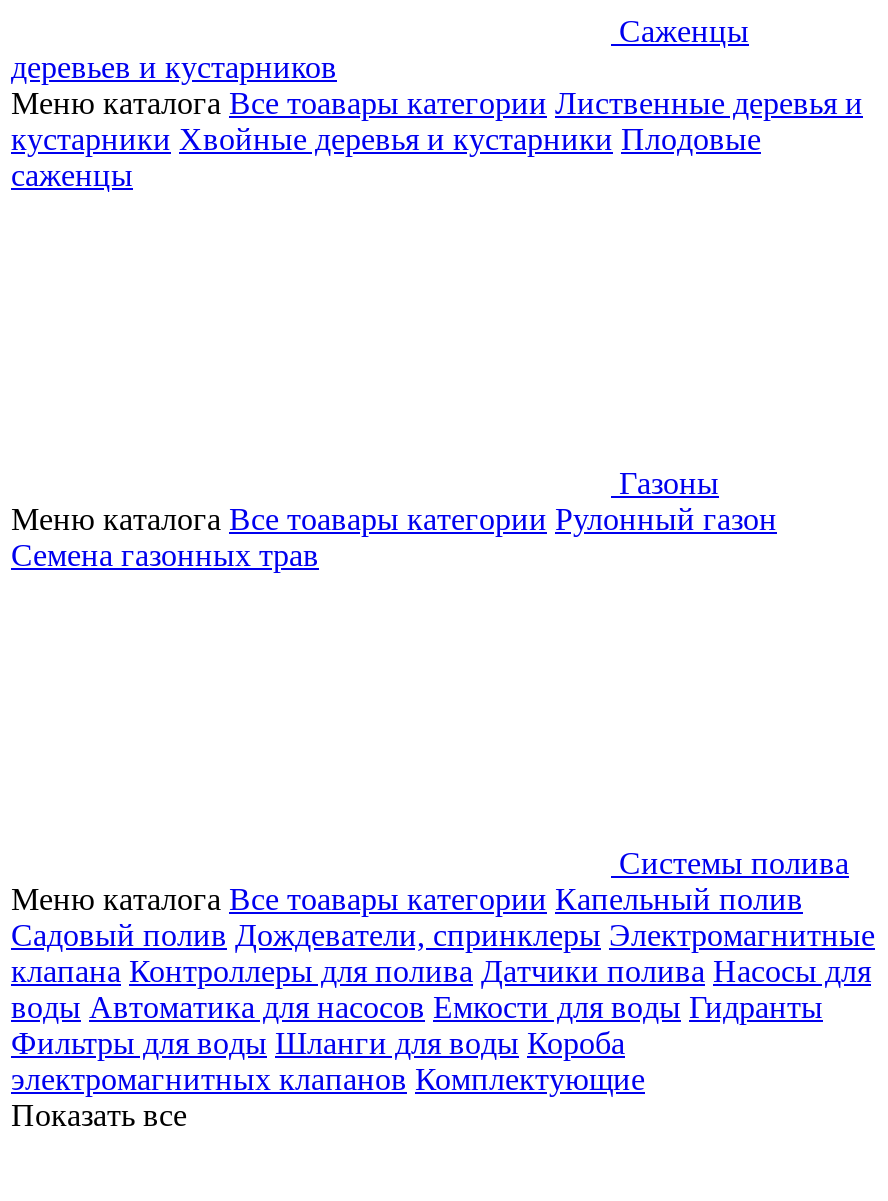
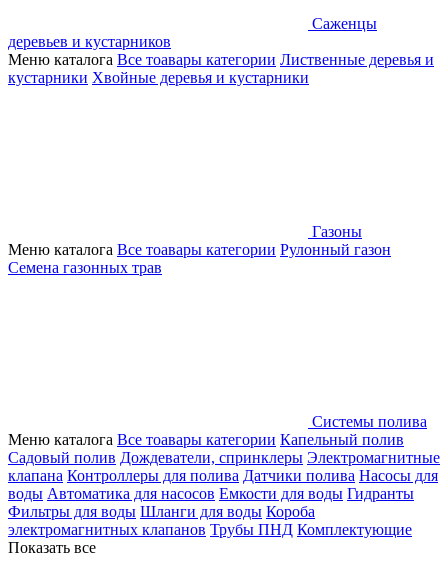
- кустарники Хвойные деревья и кустарники Плодовые
- саженцы
+ кустарники Хвойные деревья и кустарники

- электромагнитных клапанов Комплектующие
+ электромагнитных клапанов Трубы ПНД Комплектующие
